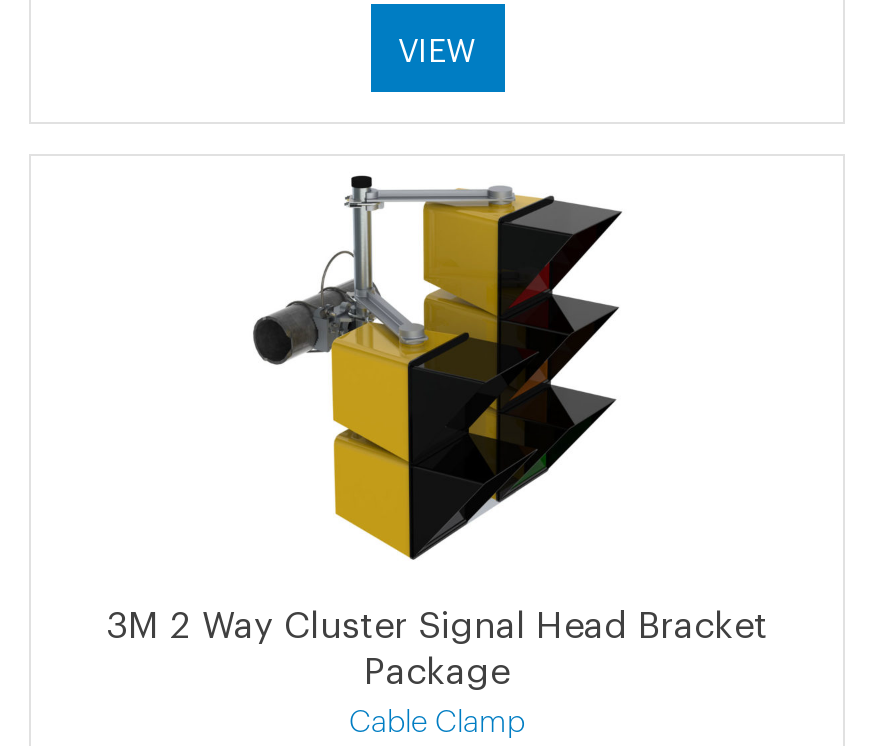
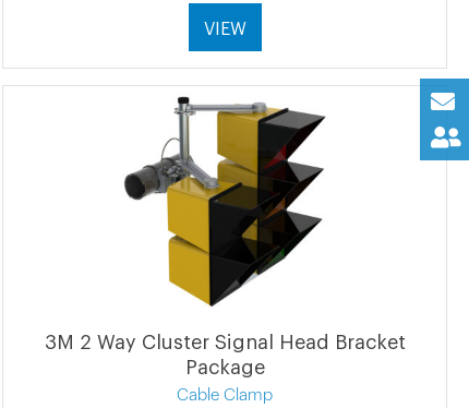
+ [image]
